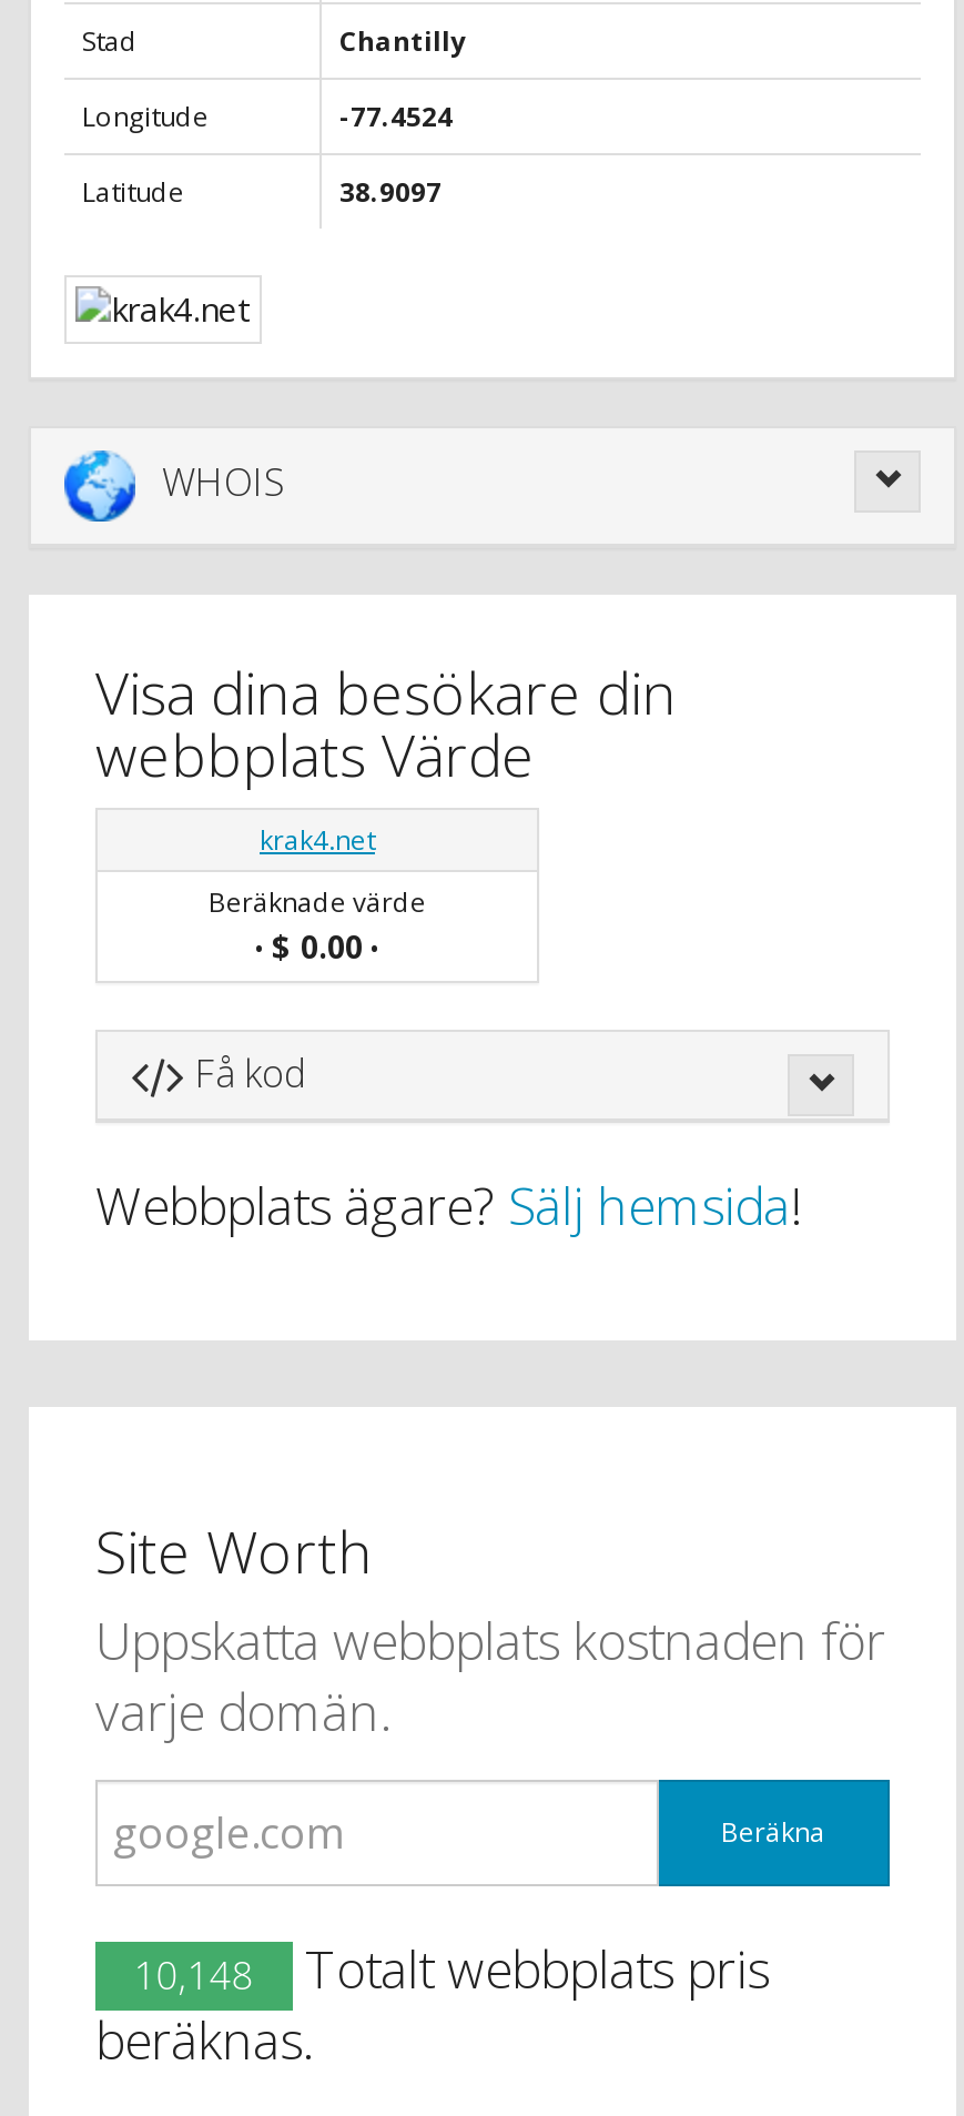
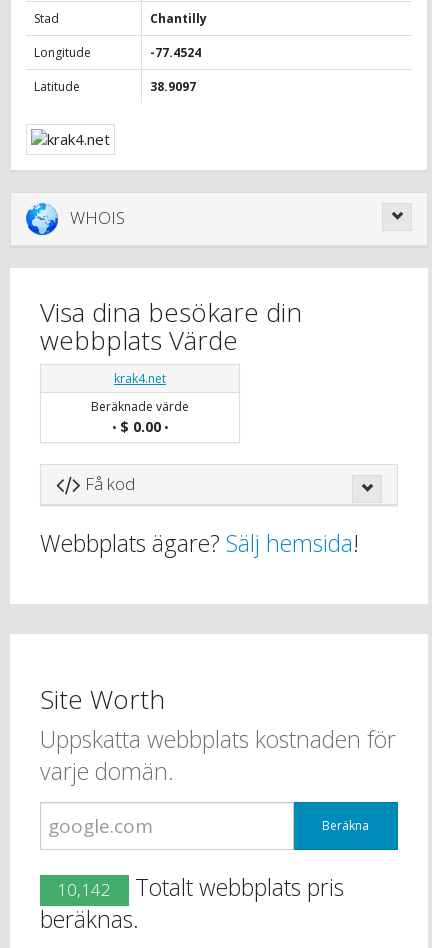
- 10,148 Totalt webbplats pris
+ 10,142 Totalt webbplats pris
